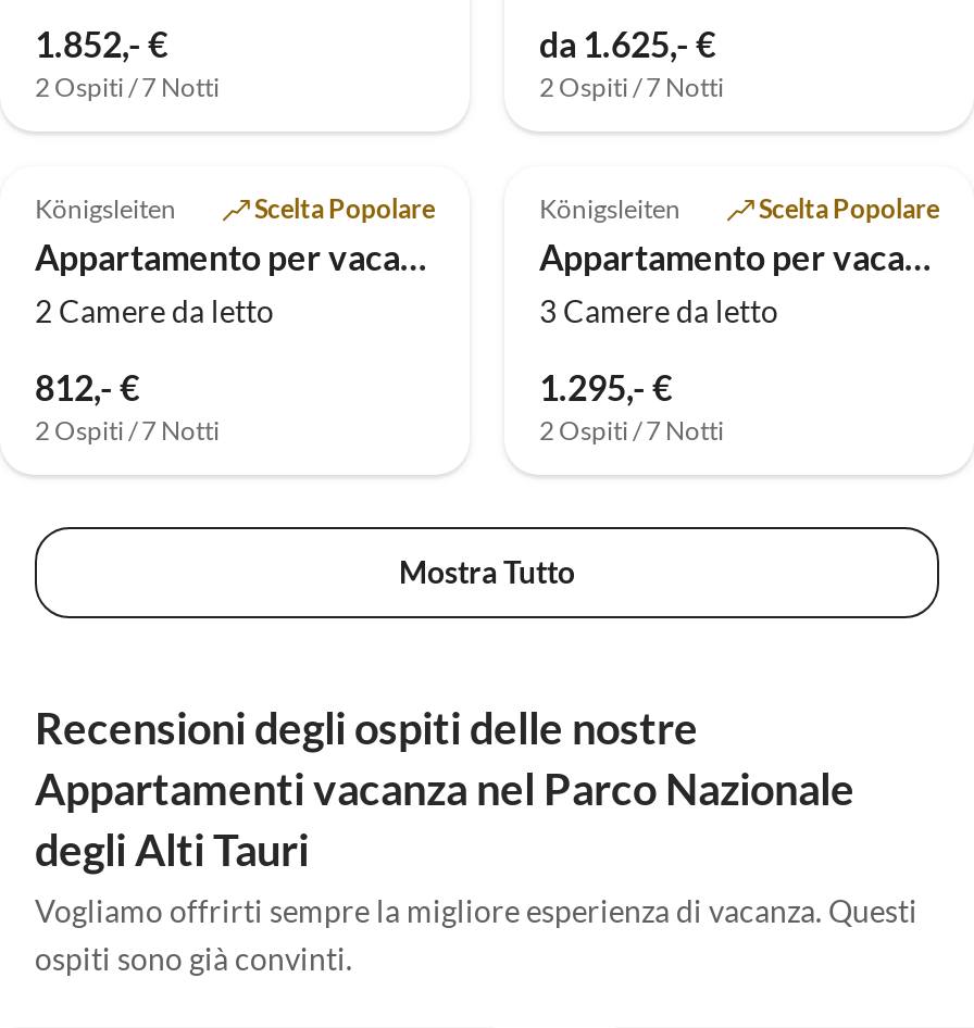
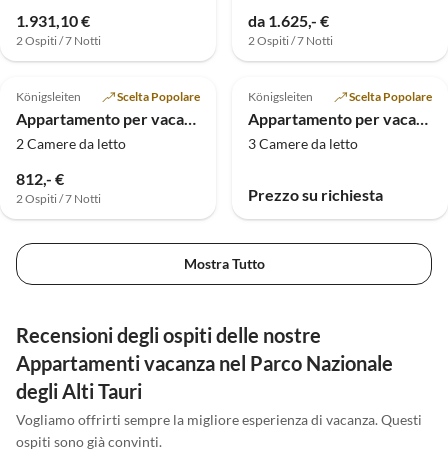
- 1.852,- €
+ 1.931,10 €

- 1.295,- €
- 2 Ospiti / 7 Notti
+ Prezzo su richiesta
